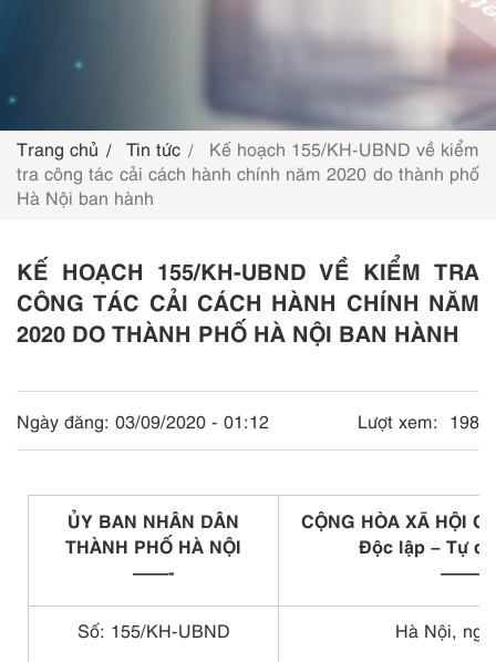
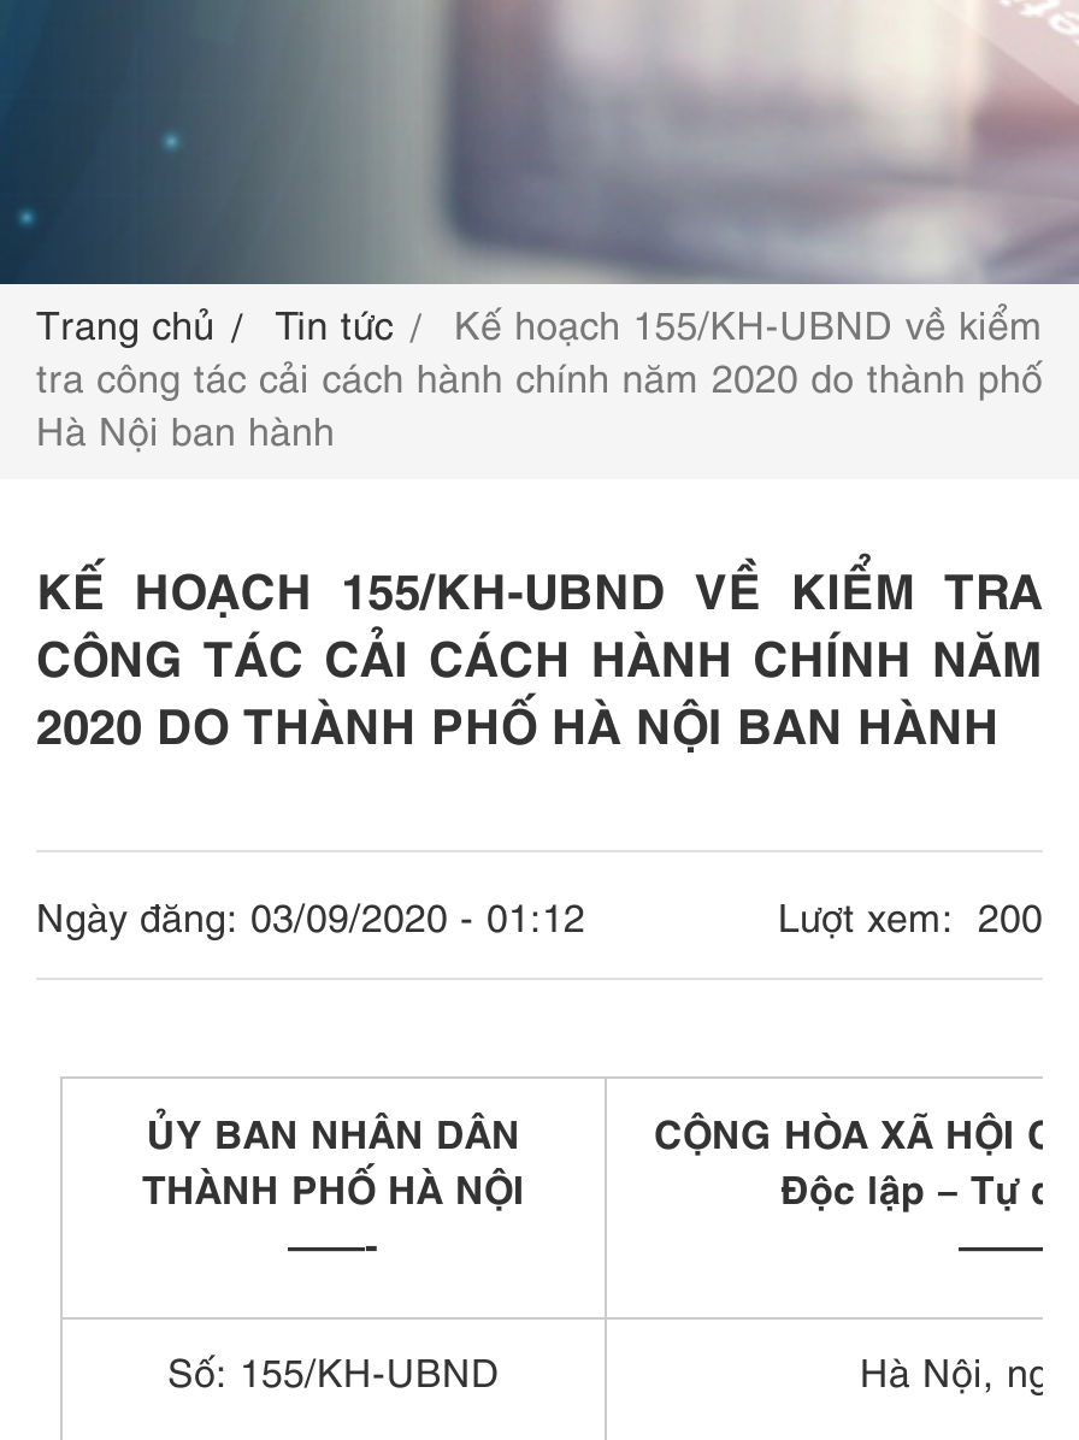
- Lượt xem: 198
+ Lượt xem: 200
